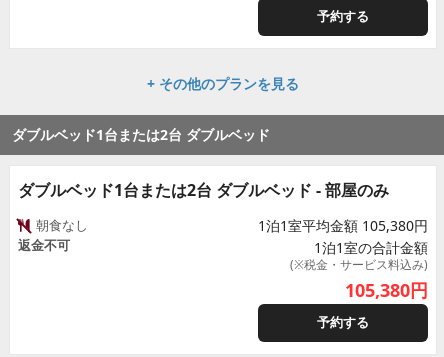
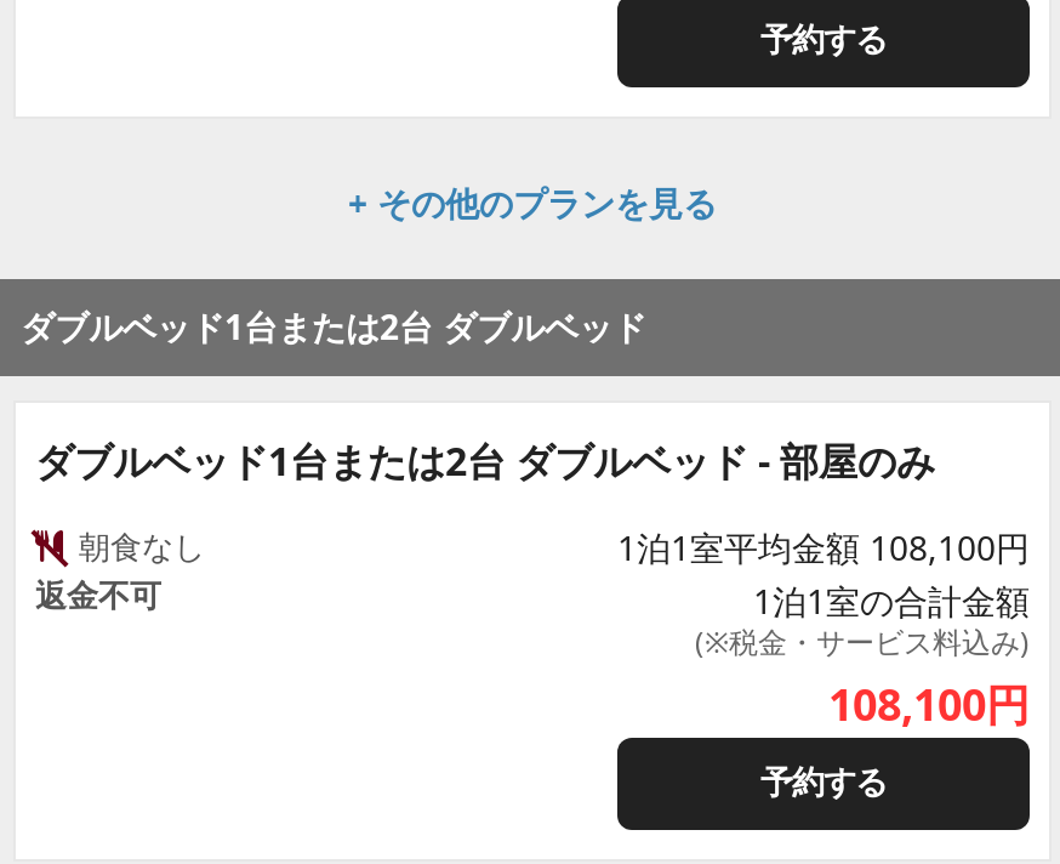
- 1泊1室平均金額 105,380円
+ 1泊1室平均金額 108,100円

- 105,380円
+ 108,100円
